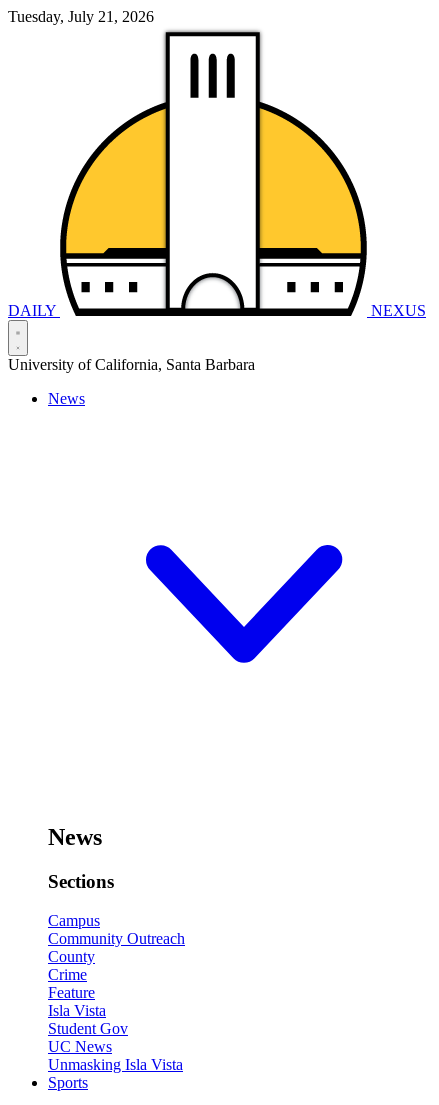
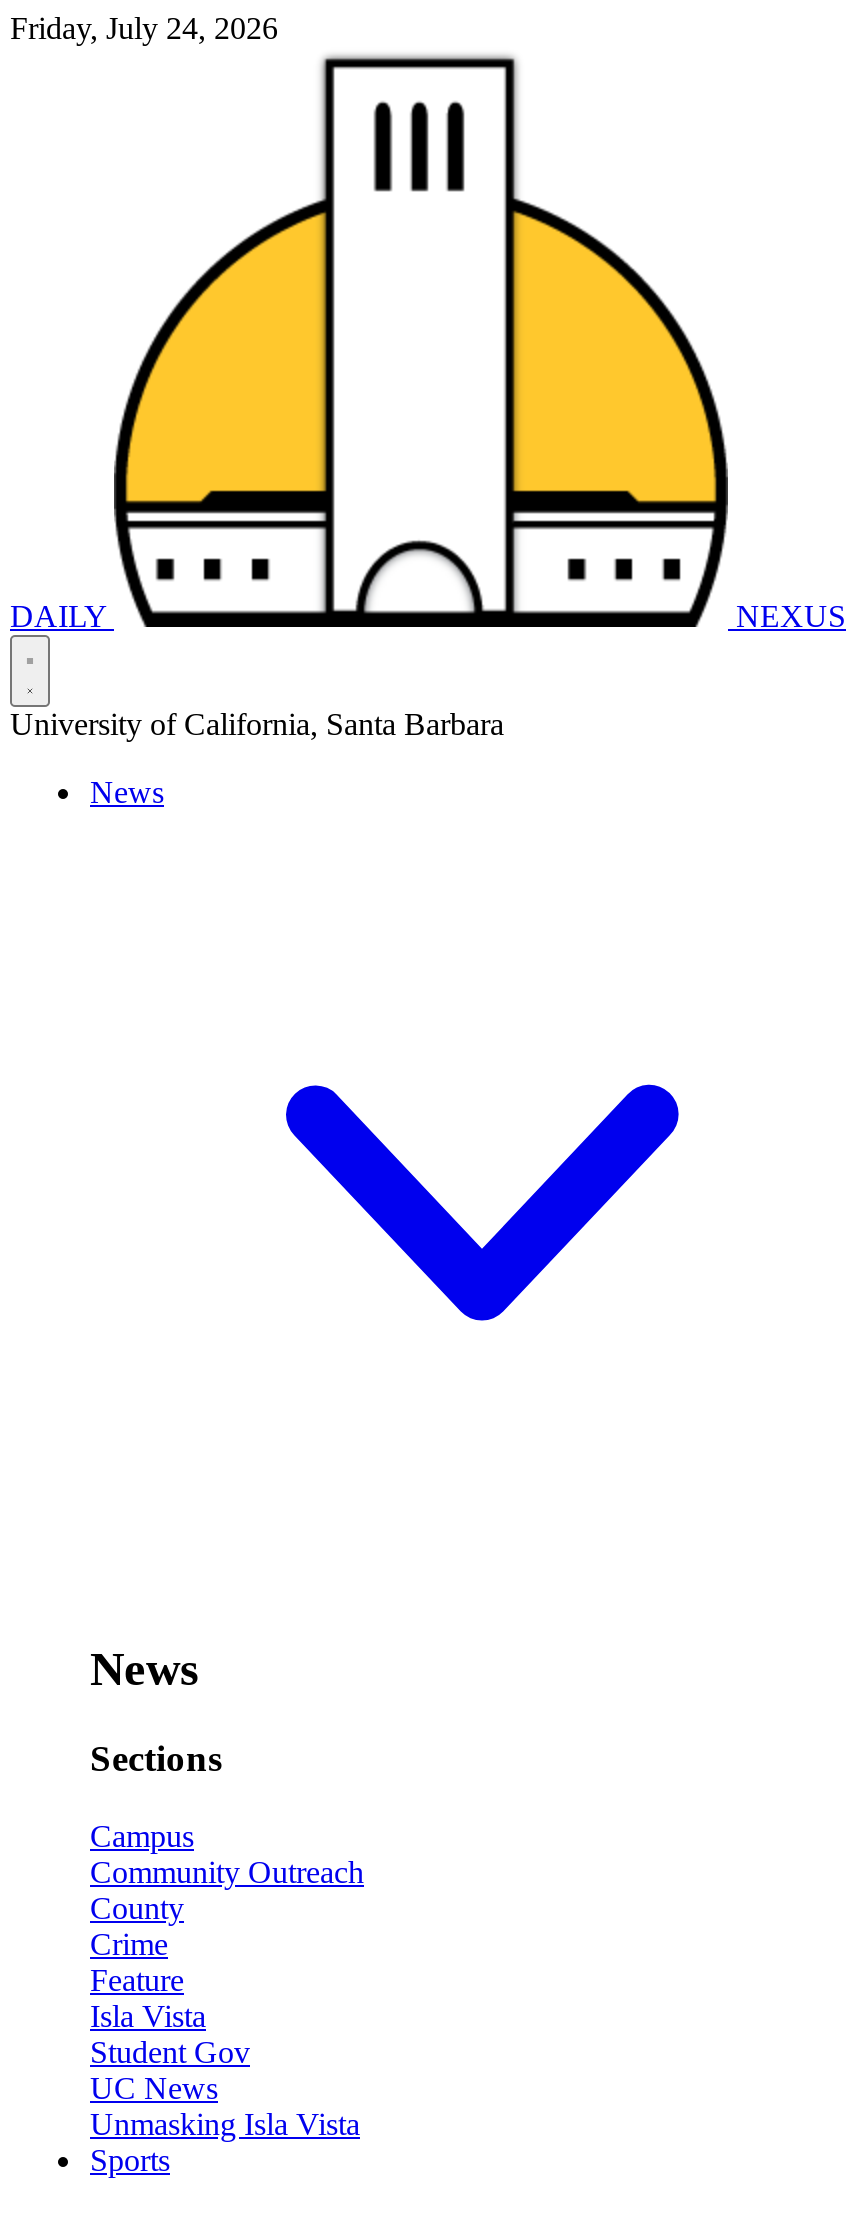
- Tuesday, July 21, 2026
+ Friday, July 24, 2026
